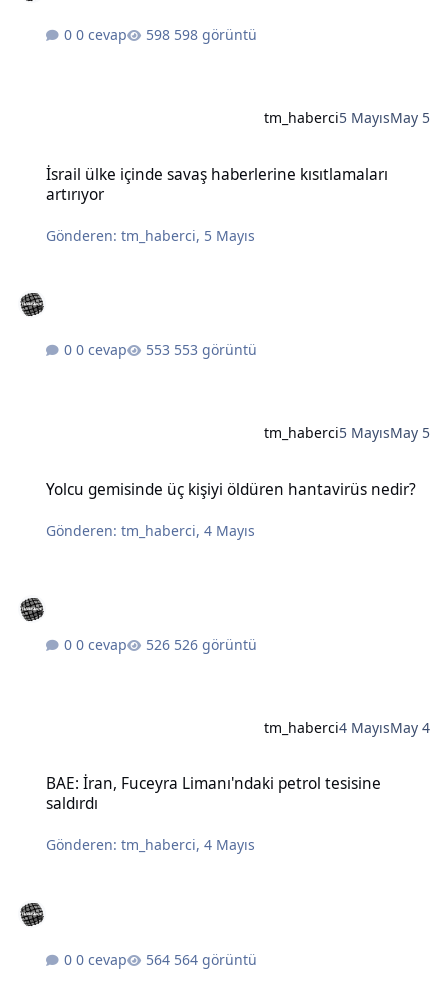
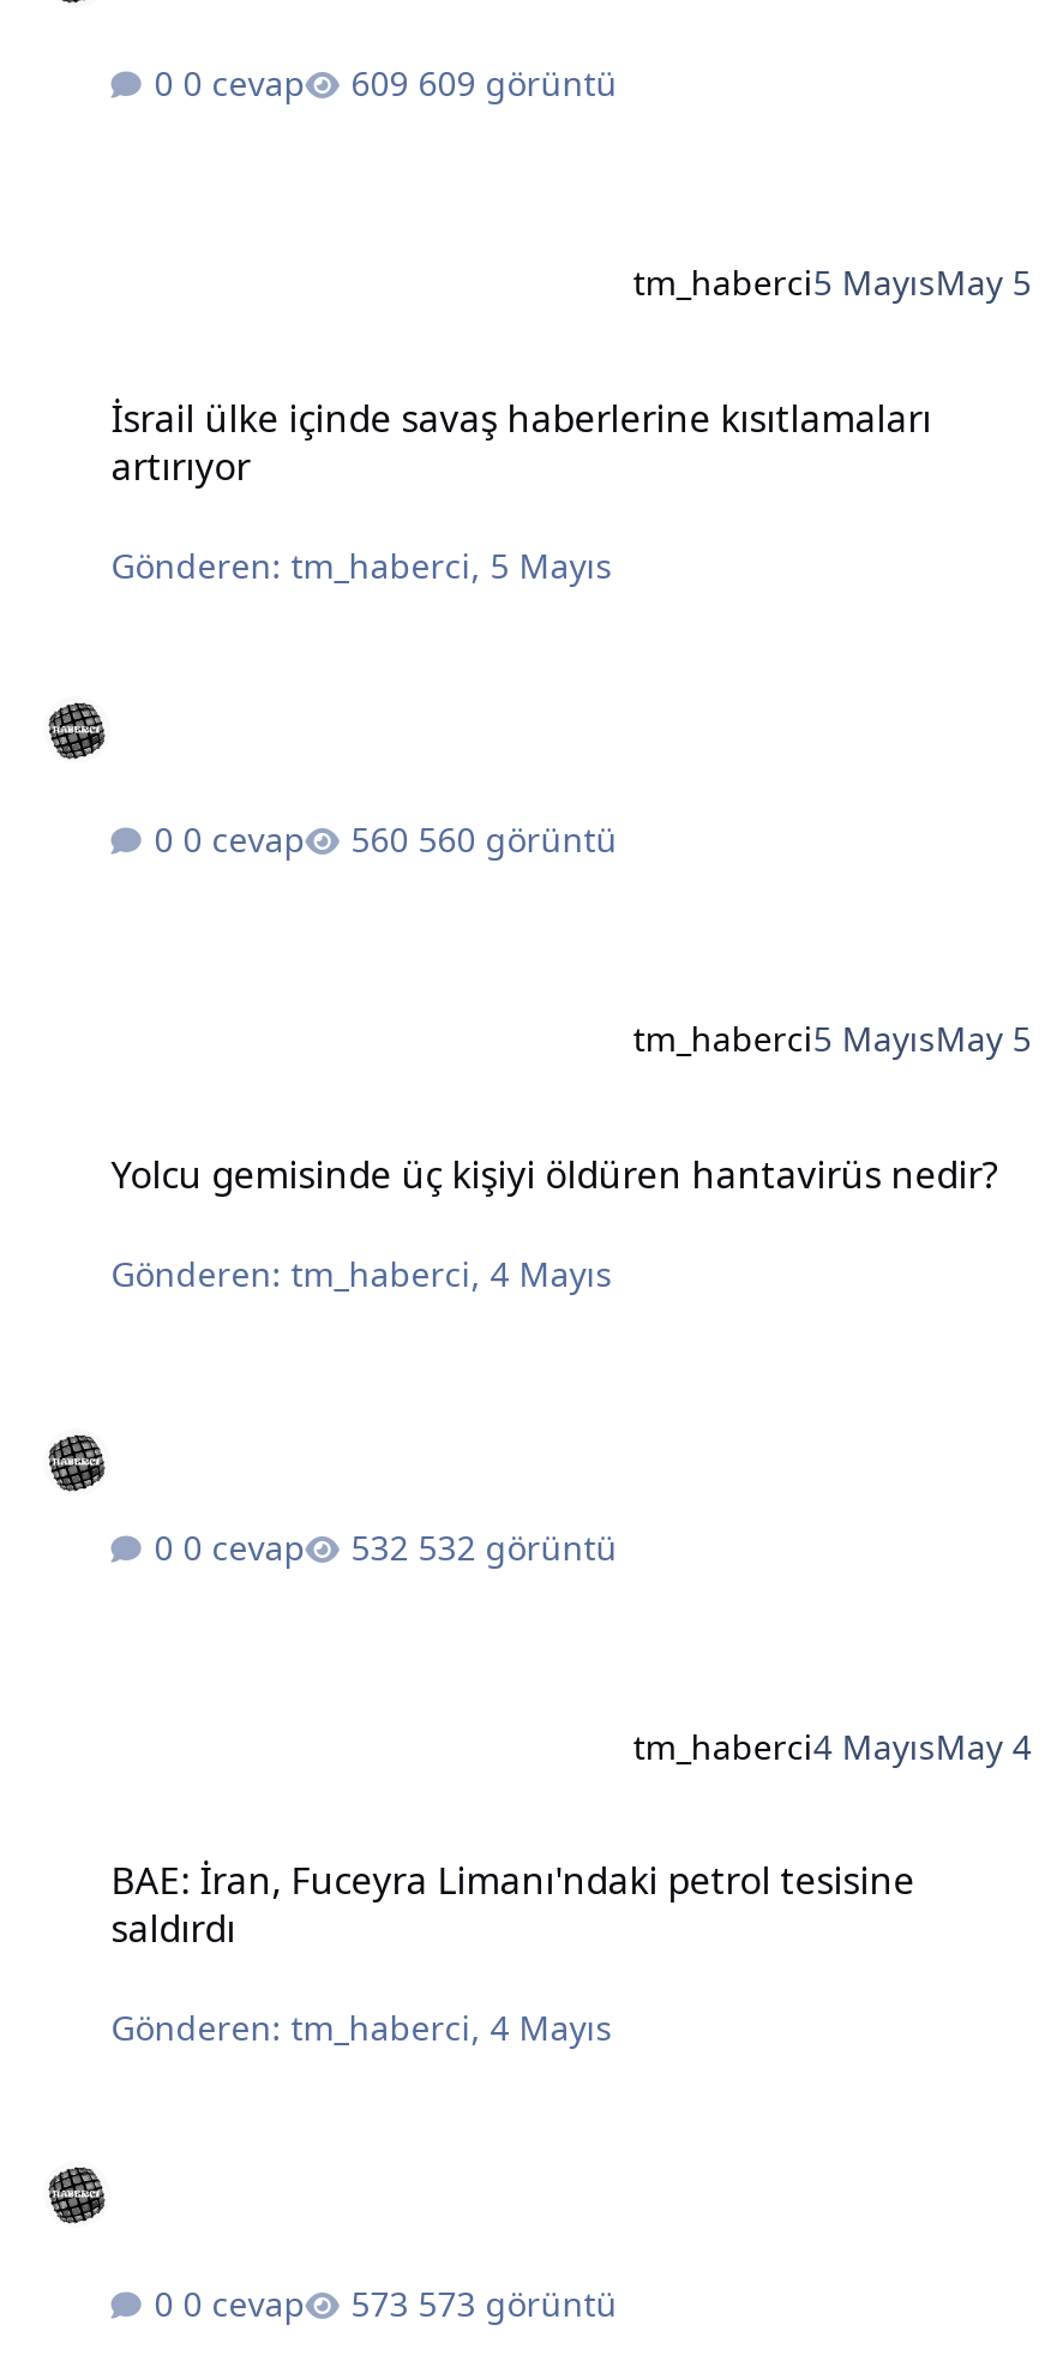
- 598 görüntü
+ 609 görüntü

- 553 görüntü
+ 560 görüntü

- 526 görüntü
+ 532 görüntü

- 564 görüntü
+ 573 görüntü
